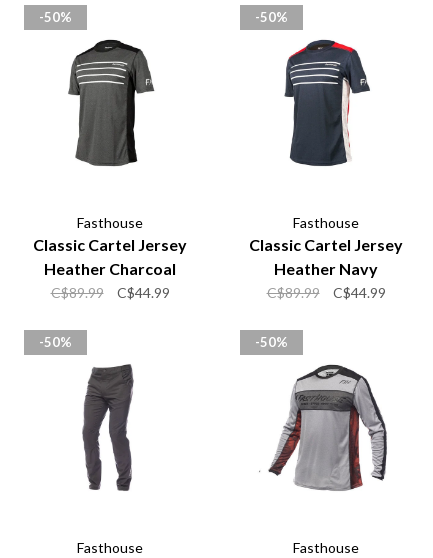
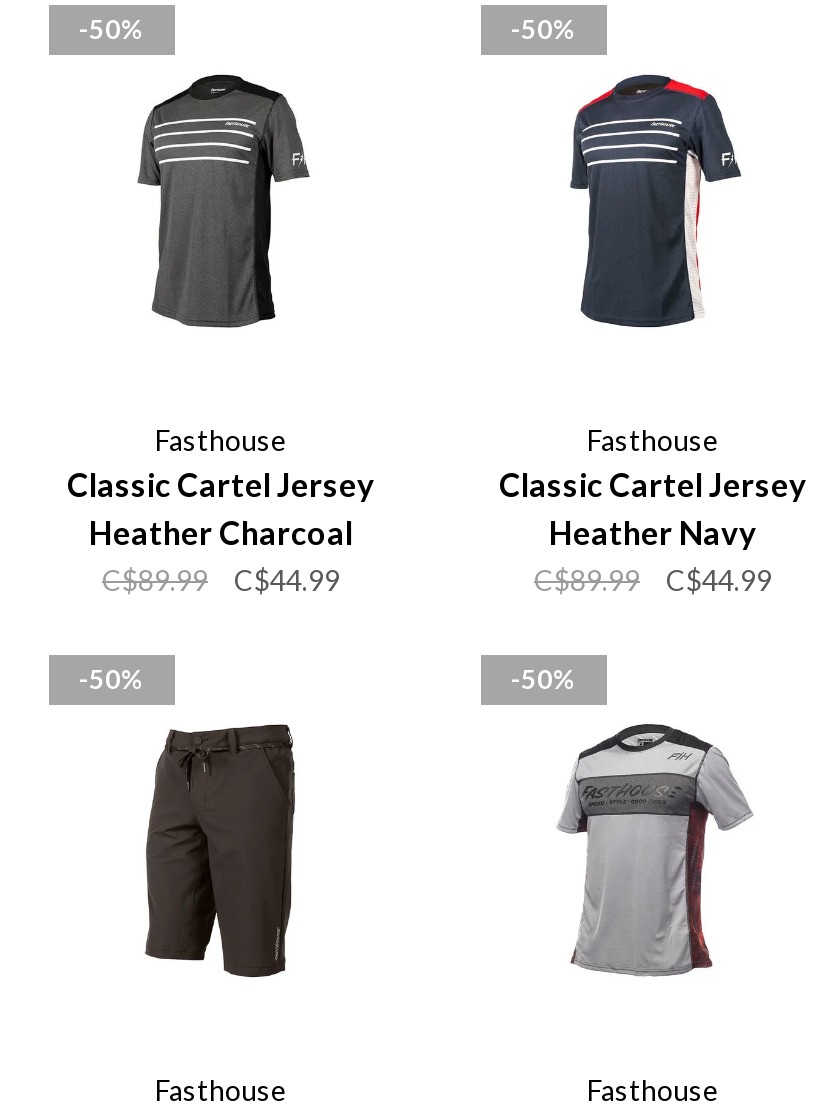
- [image]
+ [image]

- [image]
+ [image]
